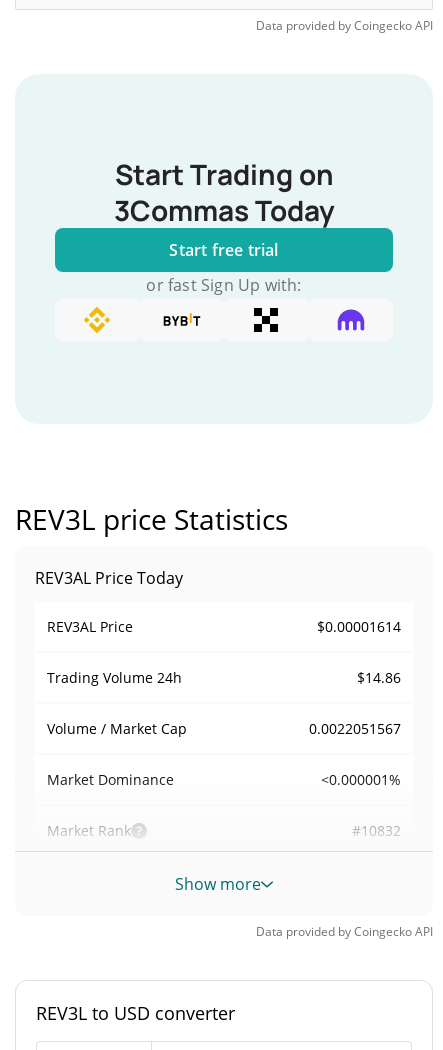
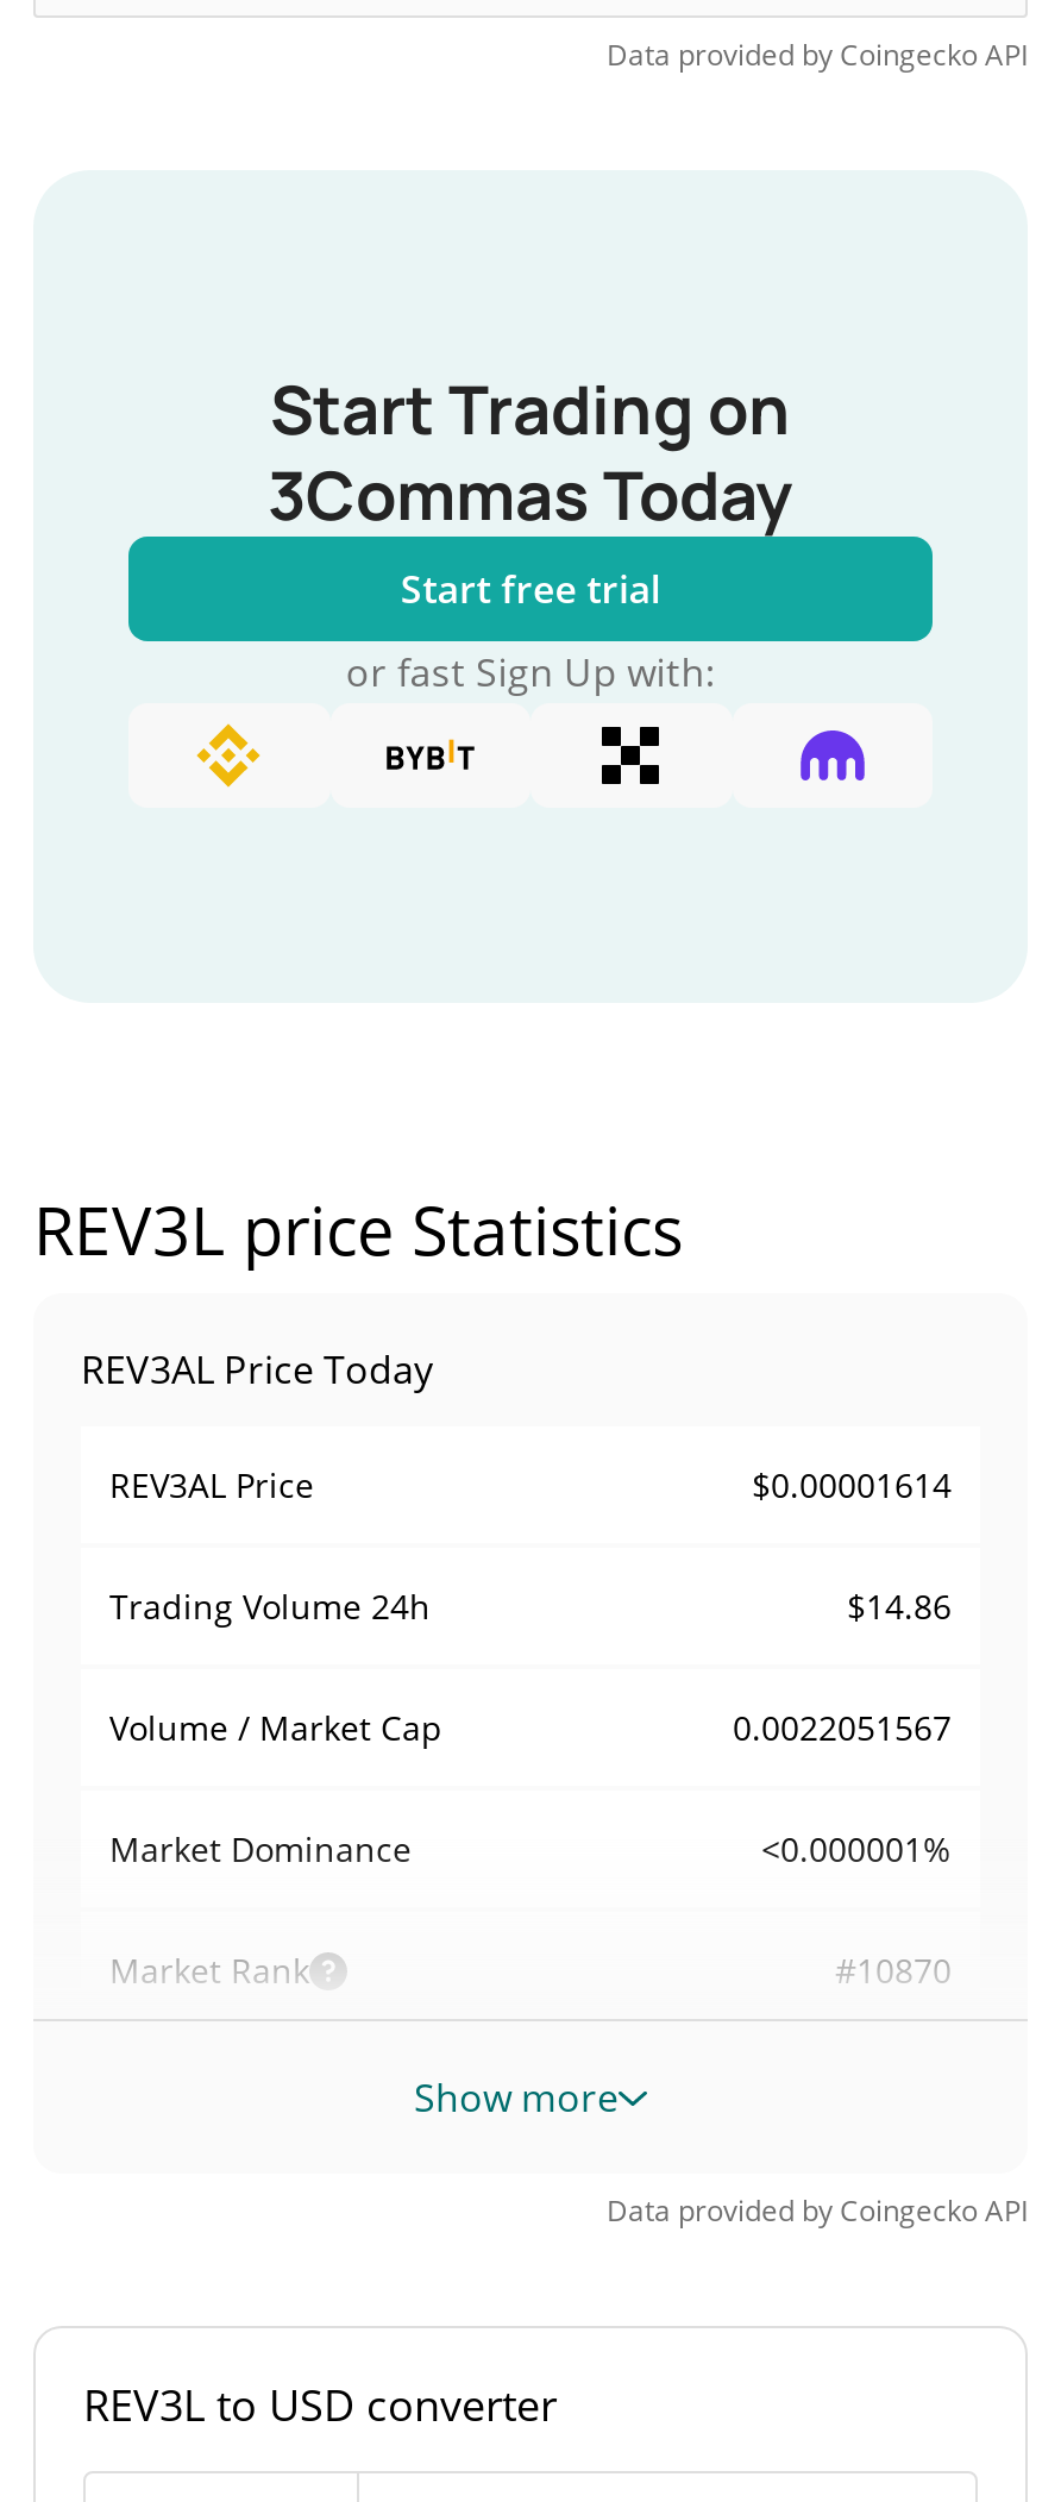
- #10832
+ #10870
